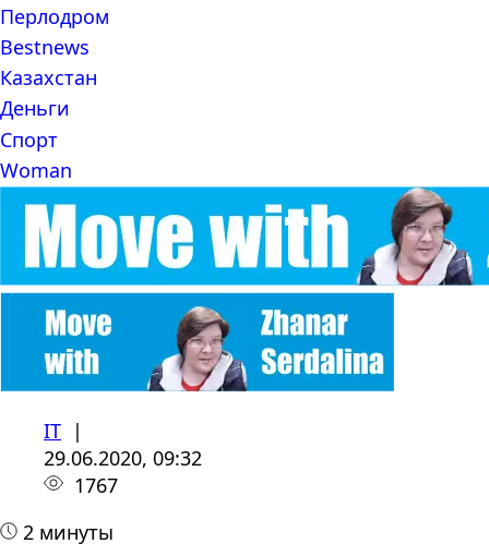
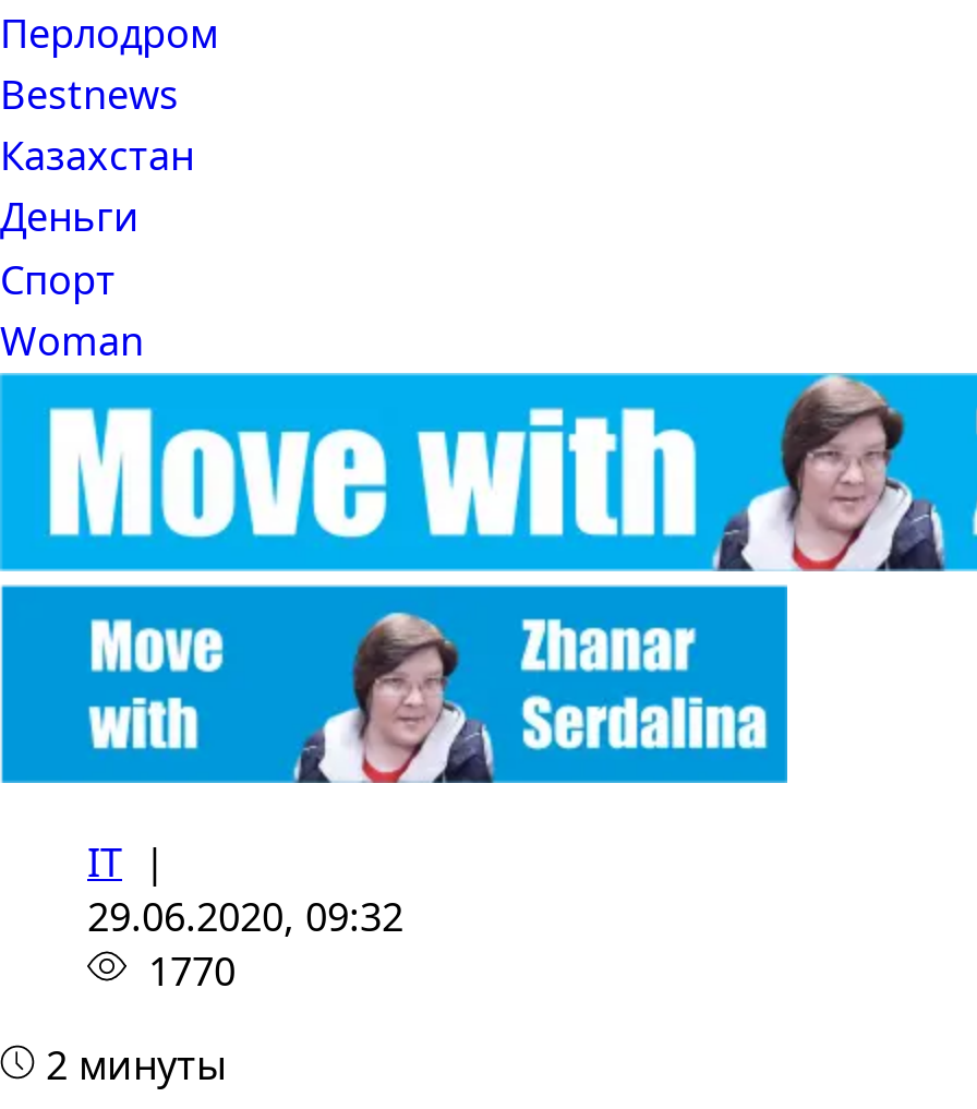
- 1767
+ 1770
